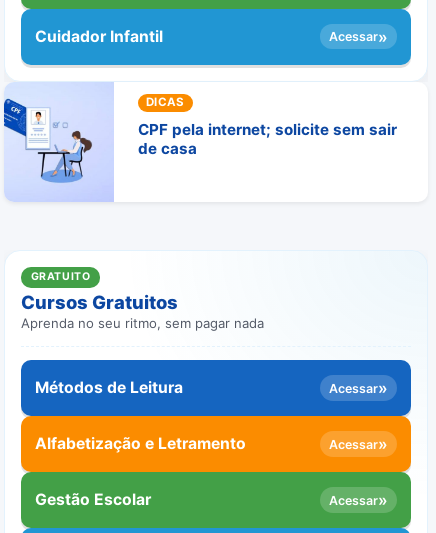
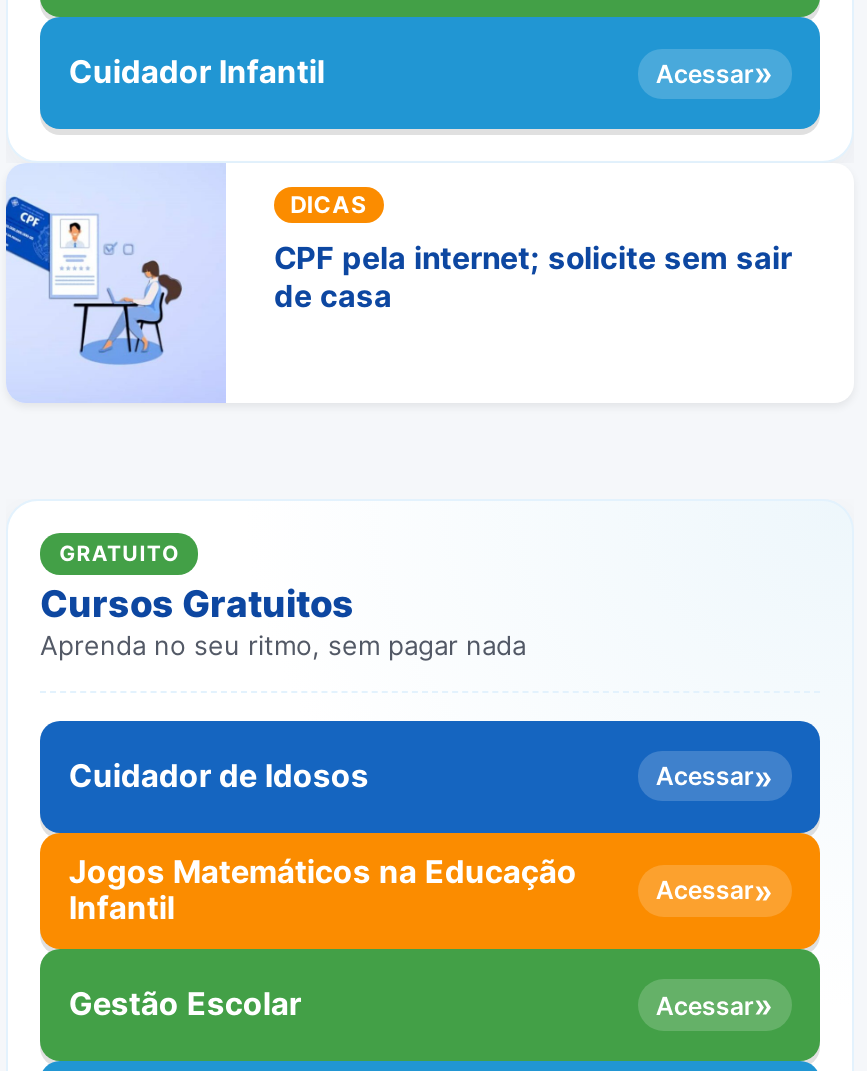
- Métodos de Leitura
+ Cuidador de Idosos

- Alfabetização e Letramento
+ Jogos Matemáticos na Educação
+ Infantil
